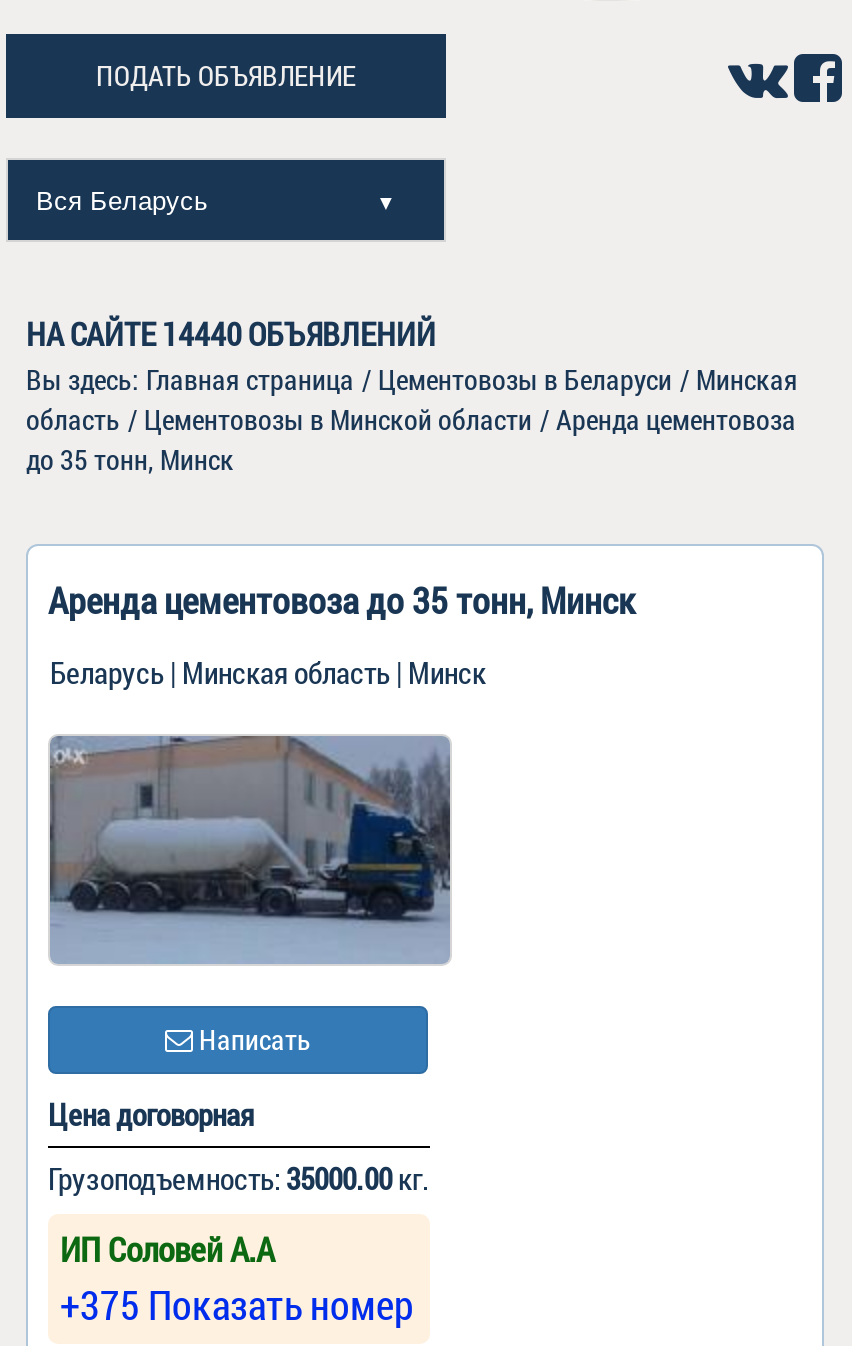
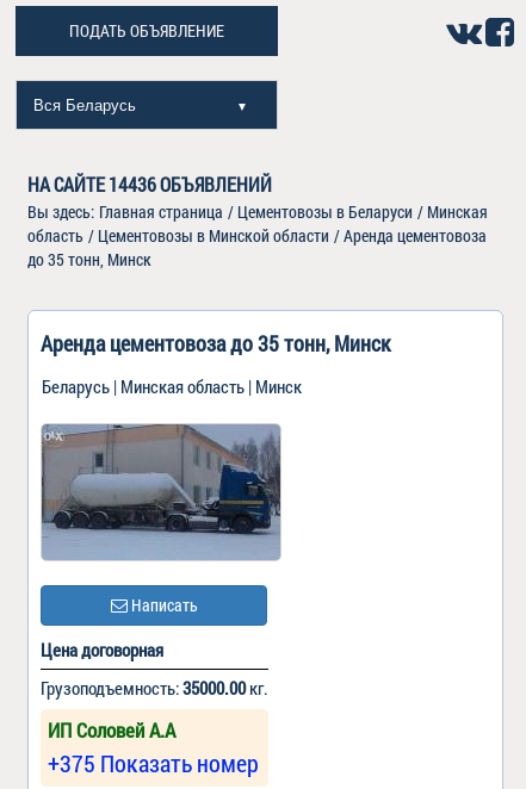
- НА САЙТЕ14440ОБЪЯВЛЕНИЙ
+ НА САЙТЕ14436ОБЪЯВЛЕНИЙ
